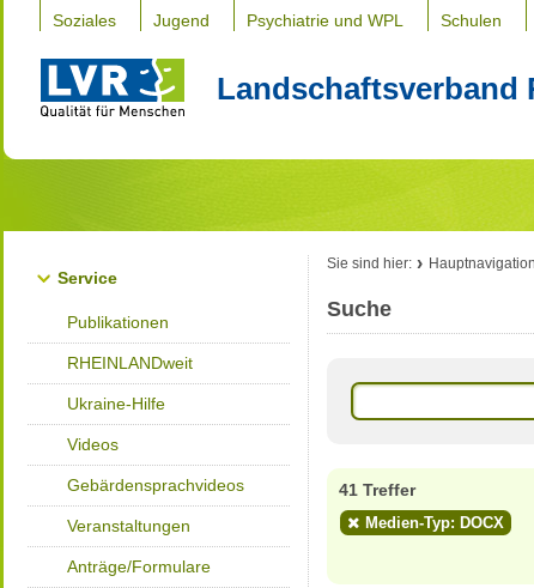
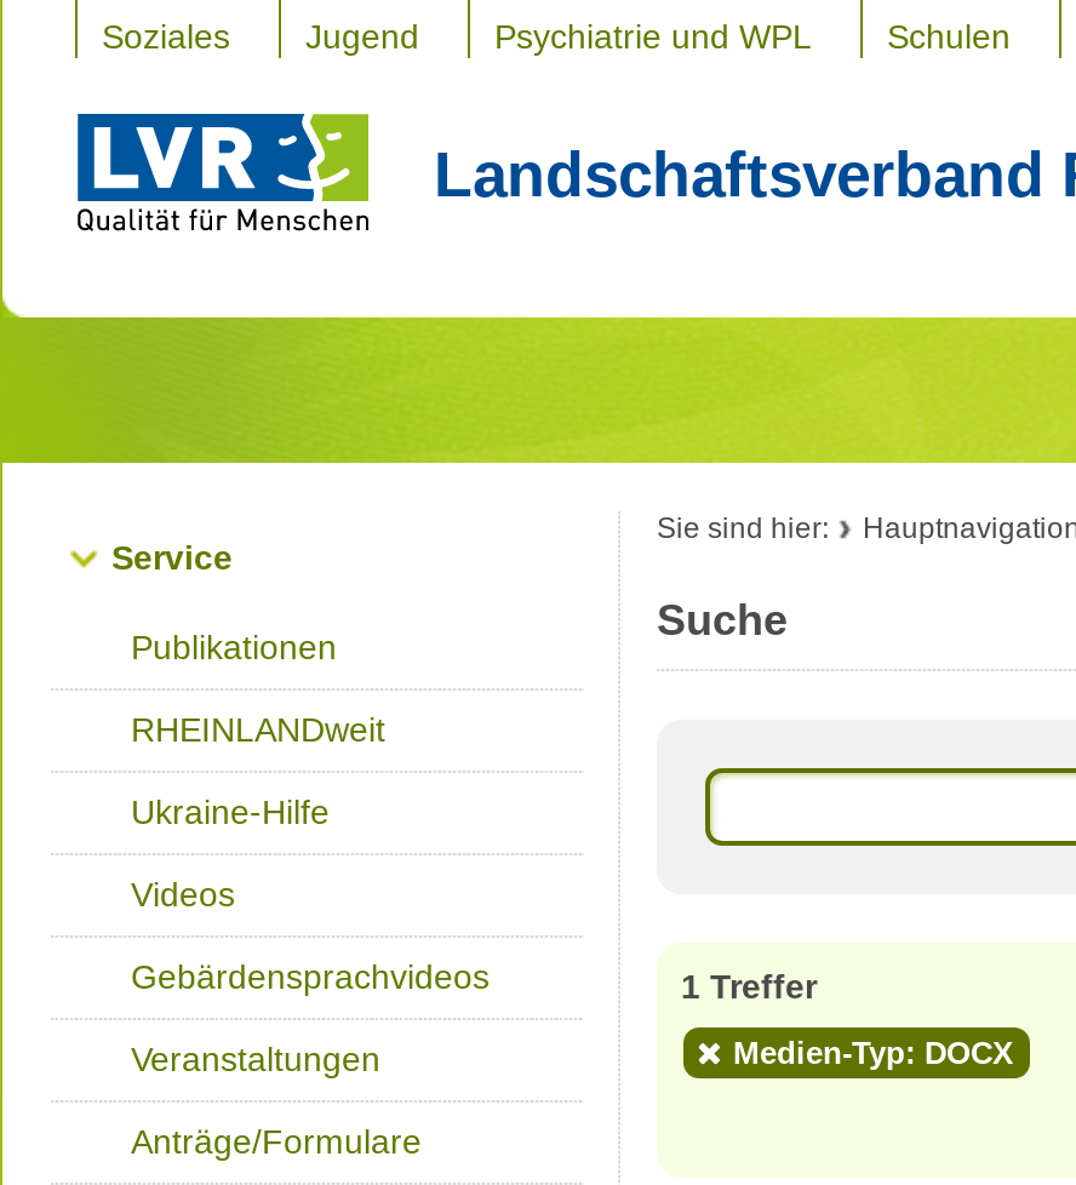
- 41 Treffer
+ 1 Treffer
